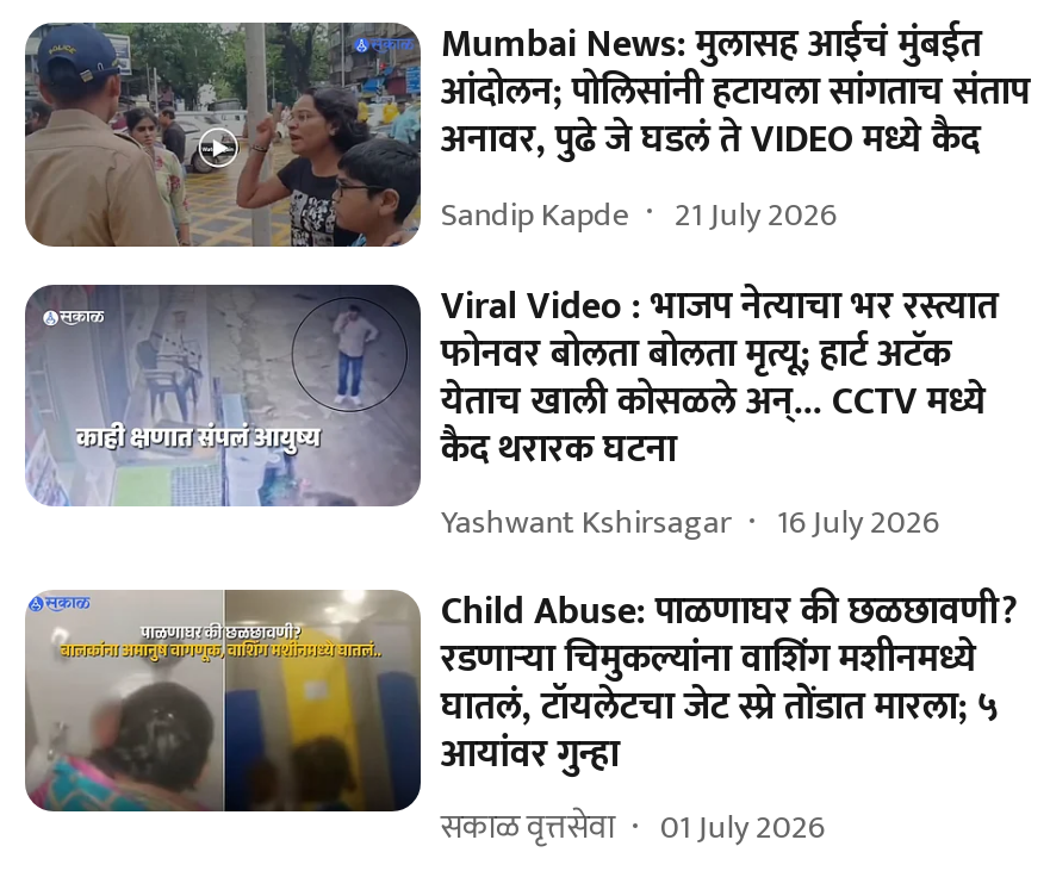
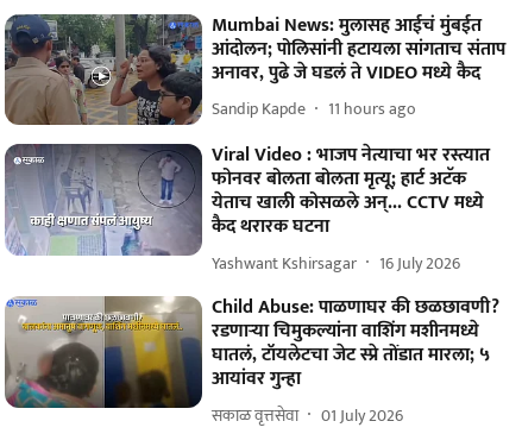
- Sandip Kapde 21 July 2026
+ Sandip Kapde 11 hours ago
